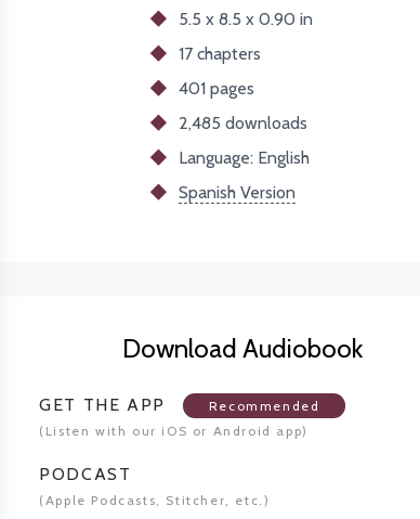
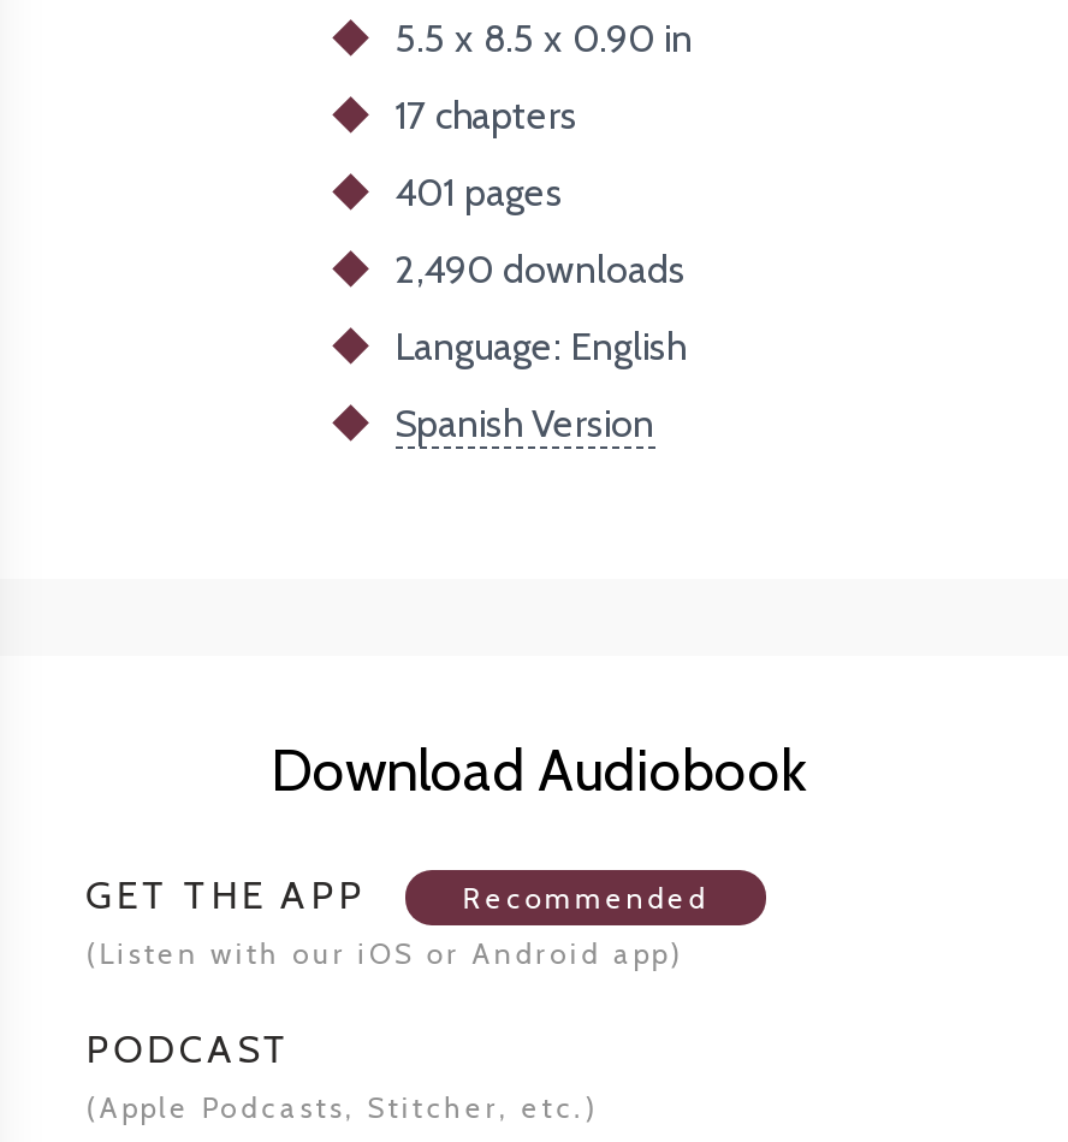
- 2,485 downloads
+ 2,490 downloads
